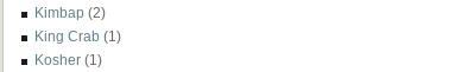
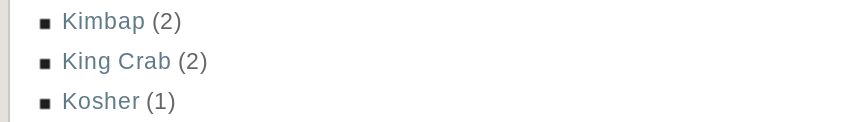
- King Crab (1)
+ King Crab (2)
